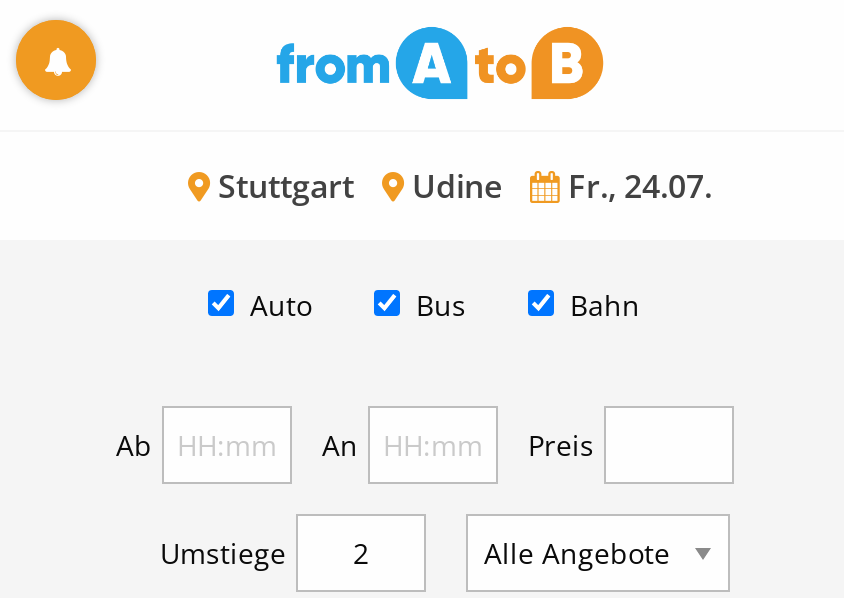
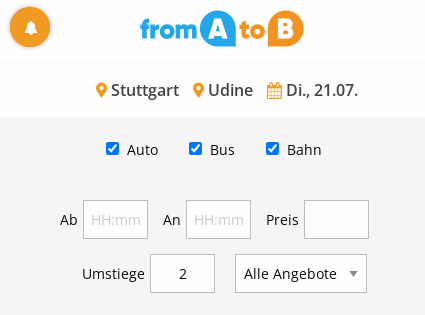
- Stuttgart Udine Fr., 24.07.
+ Stuttgart Udine Di., 21.07.
